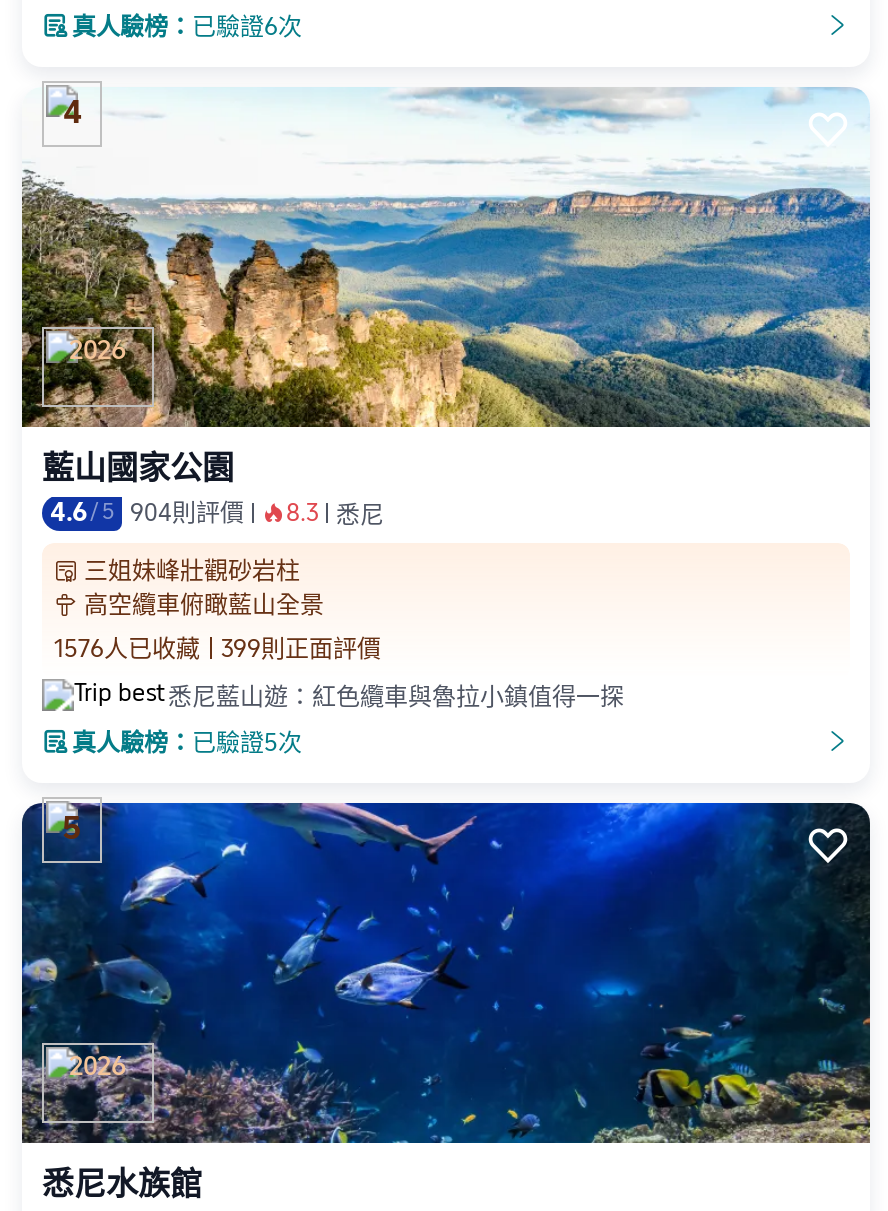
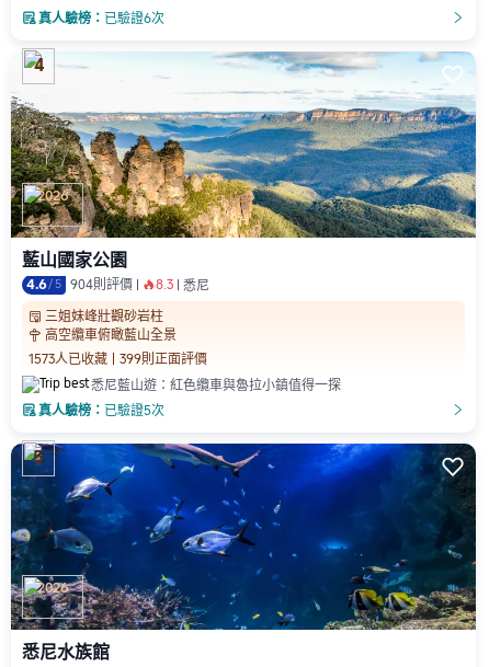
- 1576人已收藏 399則正面評價
+ 1573人已收藏 399則正面評價
